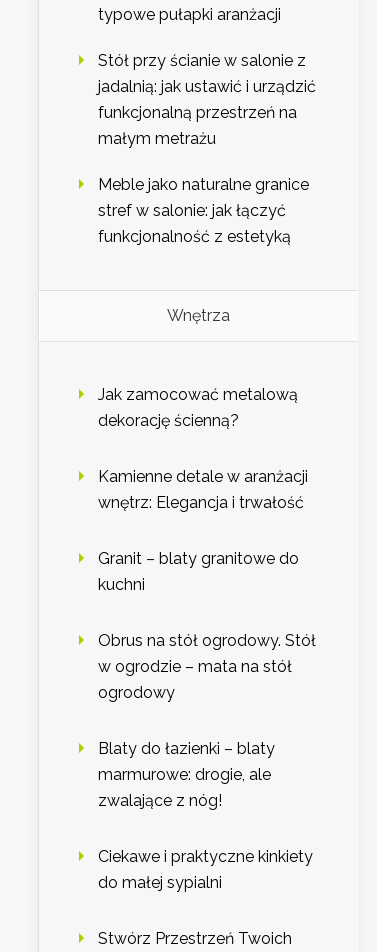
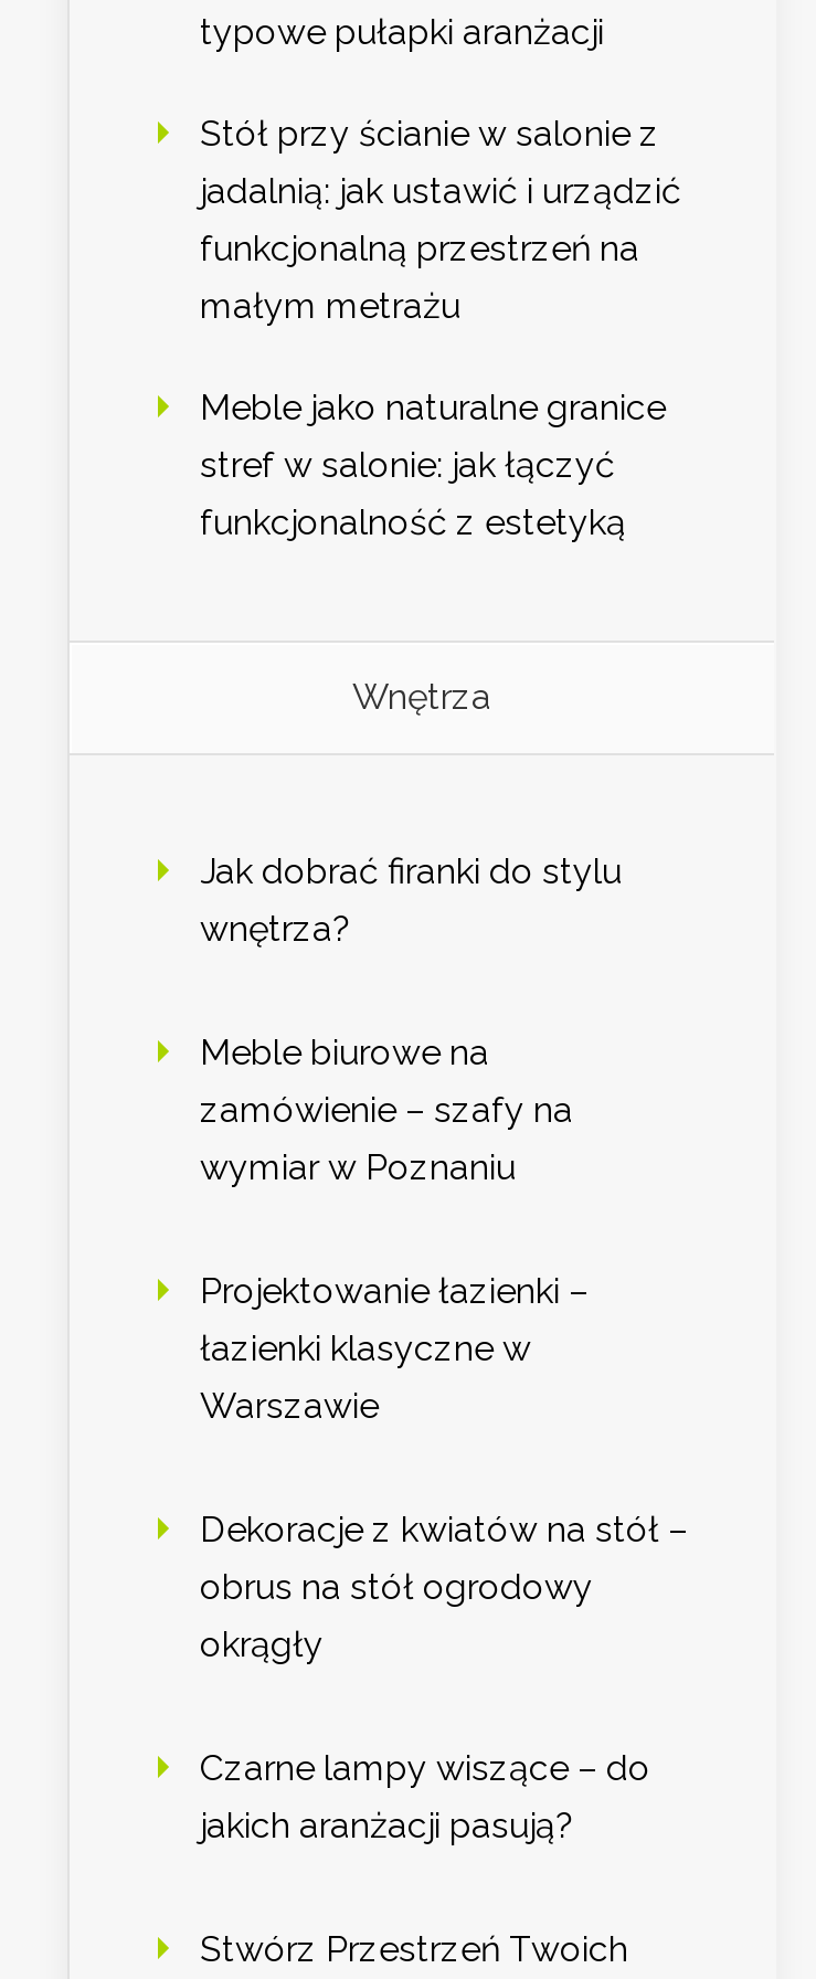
- Jak zamocować metalową
- dekorację ścienną?
- Kamienne detale w aranżacji
- wnętrz: Elegancja i trwałość
- Granit – blaty granitowe do
- kuchni
- Obrus na stół ogrodowy. Stół
- w ogrodzie – mata na stół
- ogrodowy
- Blaty do łazienki – blaty
- marmurowe: drogie, ale
- zwalające z nóg!
- Ciekawe i praktyczne kinkiety
- do małej sypialni
+ Jak dobrać firanki do stylu
+ wnętrza?
+ Meble biurowe na
+ zamówienie – szafy na
+ wymiar w Poznaniu
+ Projektowanie łazienki –
+ łazienki klasyczne w
+ Warszawie
+ Dekoracje z kwiatów na stół –
+ obrus na stół ogrodowy
+ okrągły
+ Czarne lampy wiszące – do
+ jakich aranżacji pasują?
